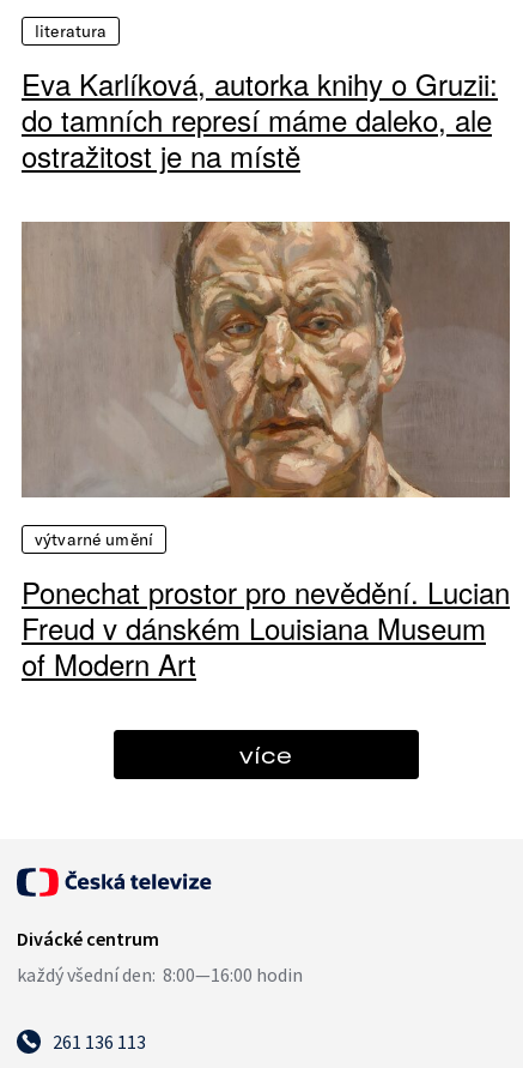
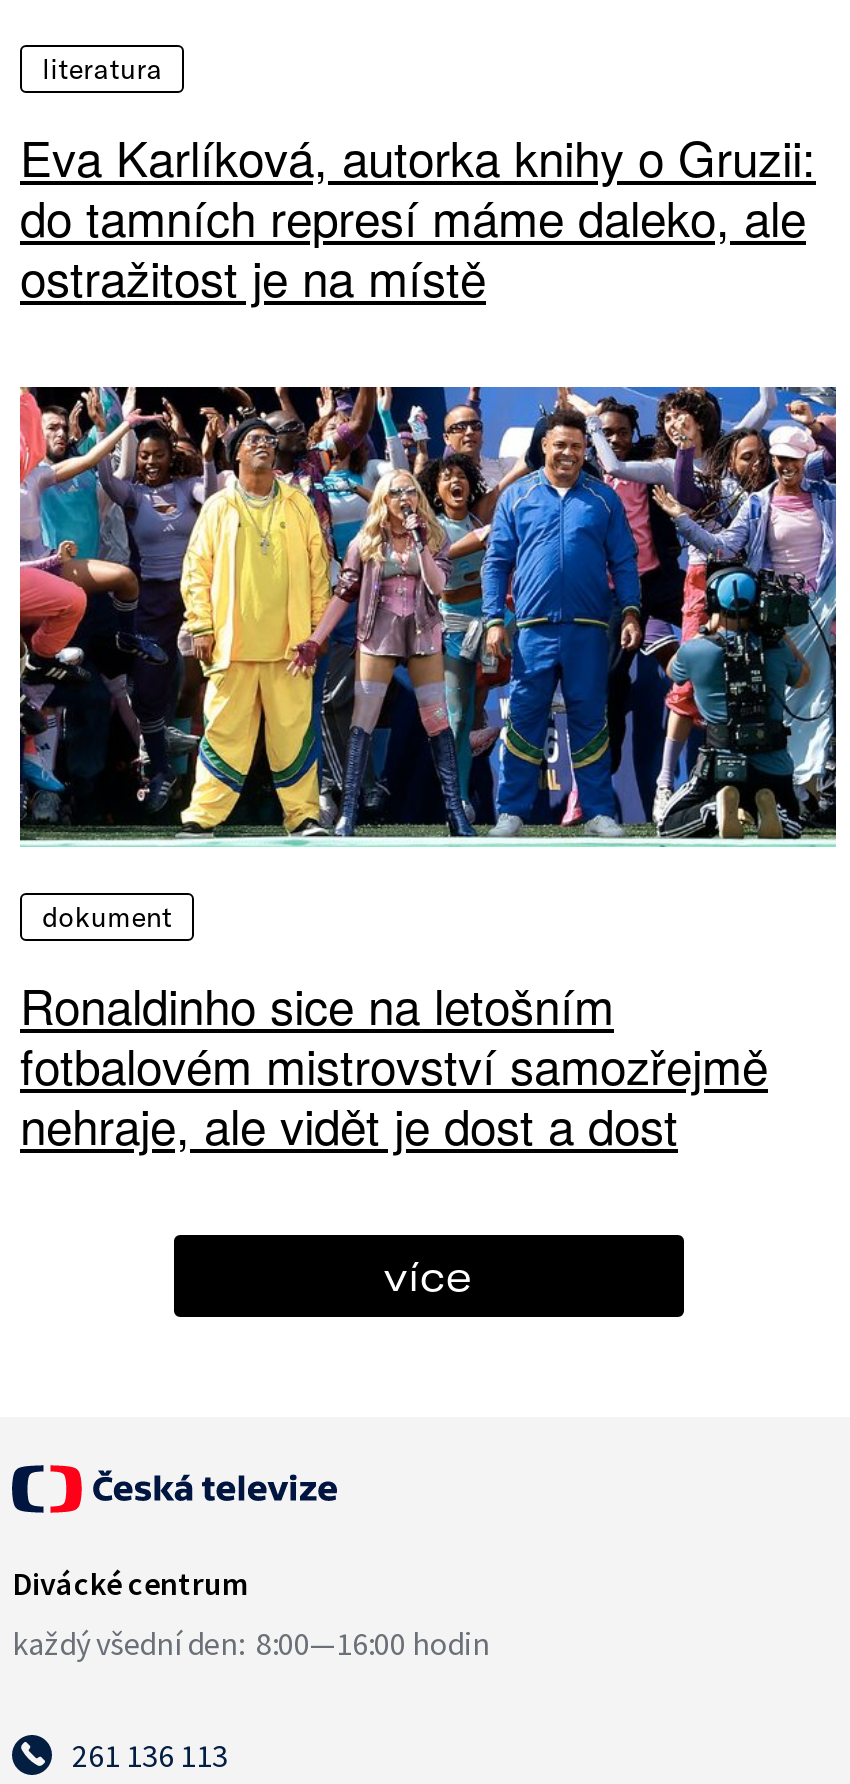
- [image]
- výtvarné umění
+ [image]
+ dokument

- Ponechat prostor pro nevědění. Lucian
- Freud v dánském Louisiana Museum
- of Modern Art
+ Ronaldinho sice na letošním
+ fotbalovém mistrovství samozřejmě
+ nehraje, ale vidět je dost a dost
